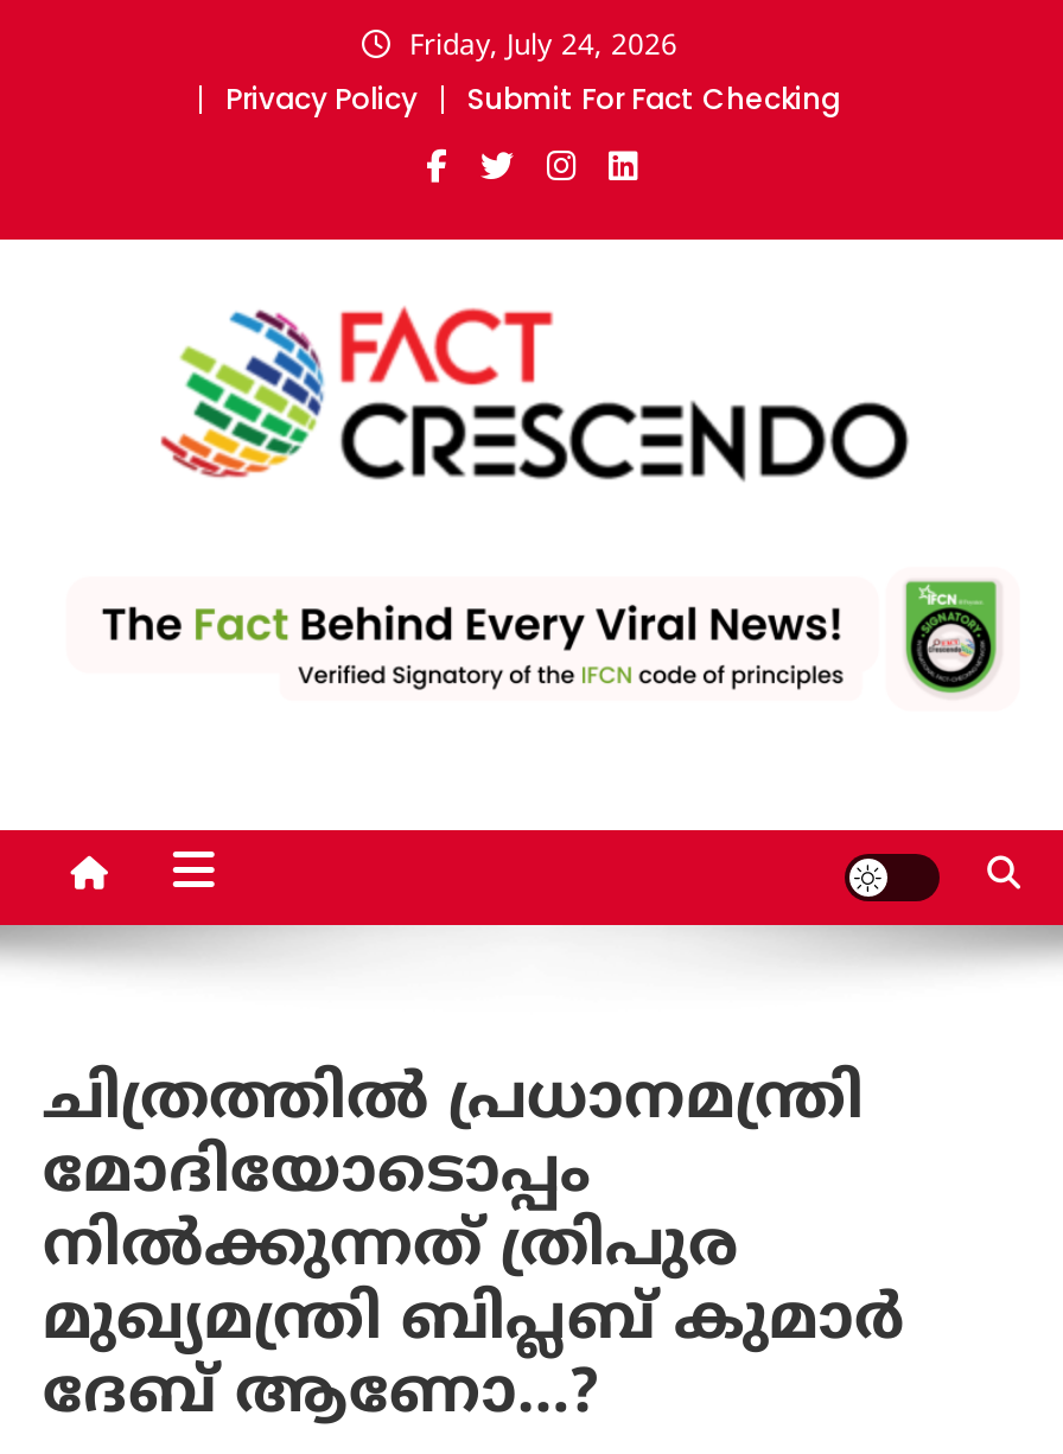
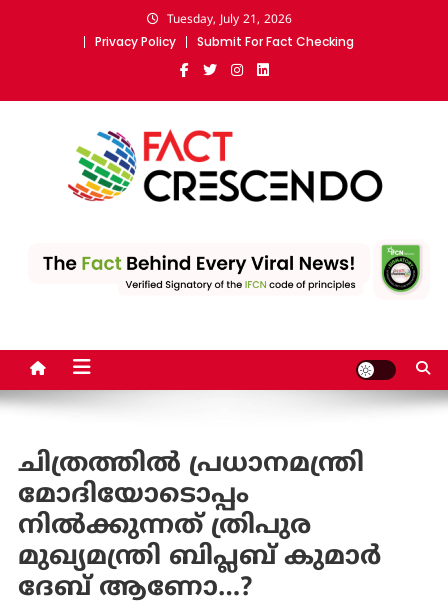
- Friday, July 24, 2026
+ Tuesday, July 21, 2026
